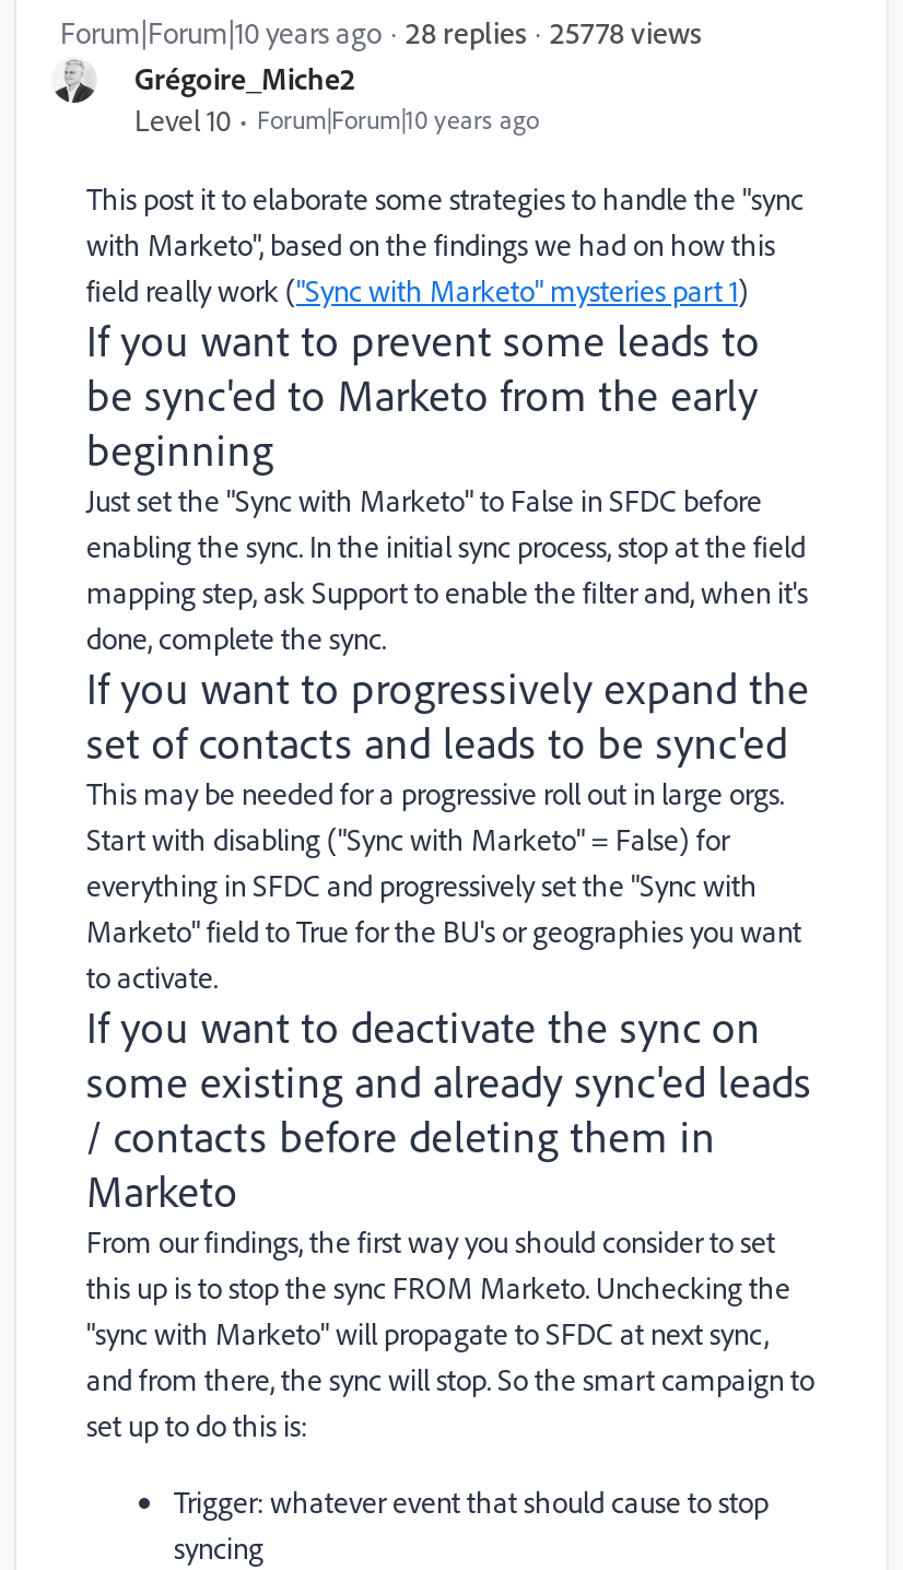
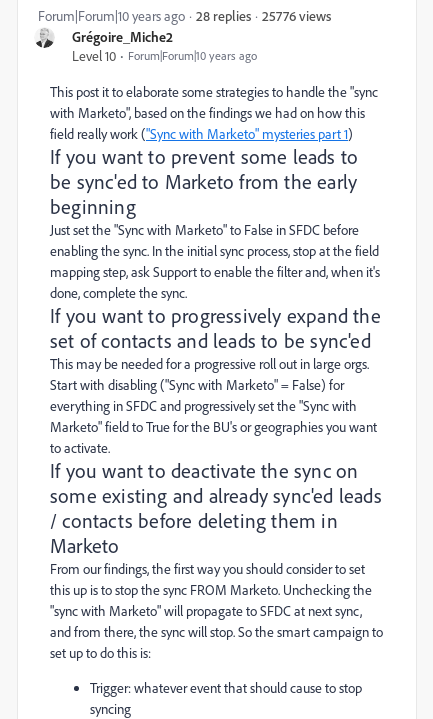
- 25778 views
+ 25776 views
